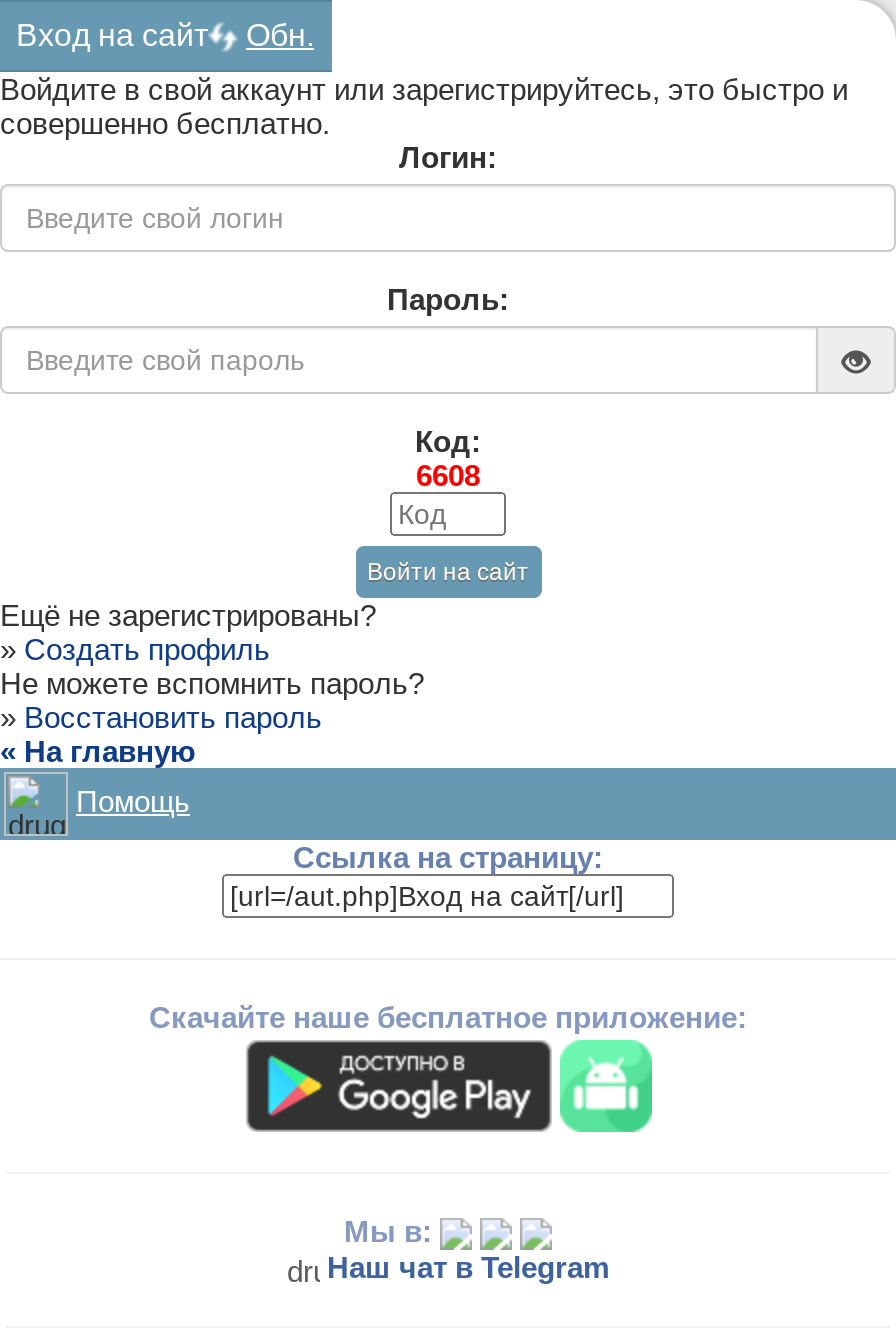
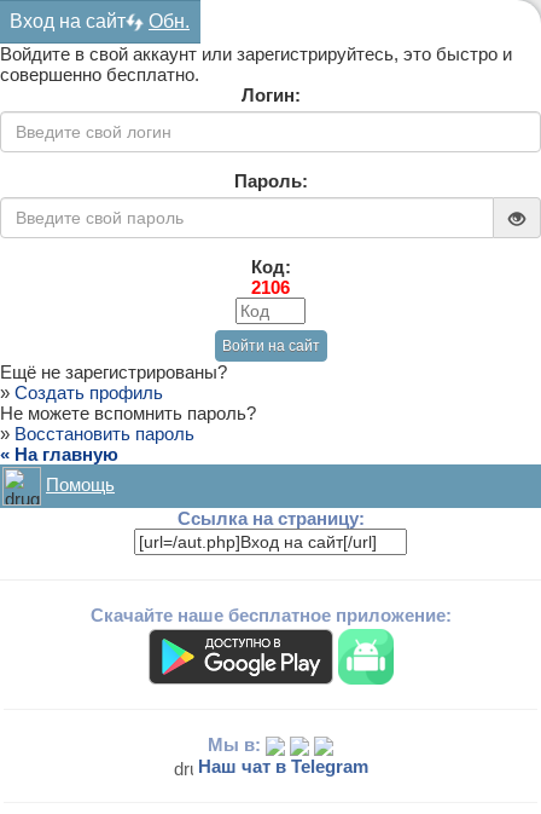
- 6608
+ 2106
